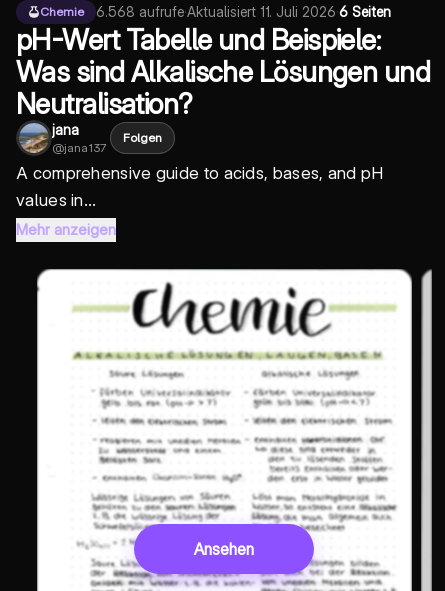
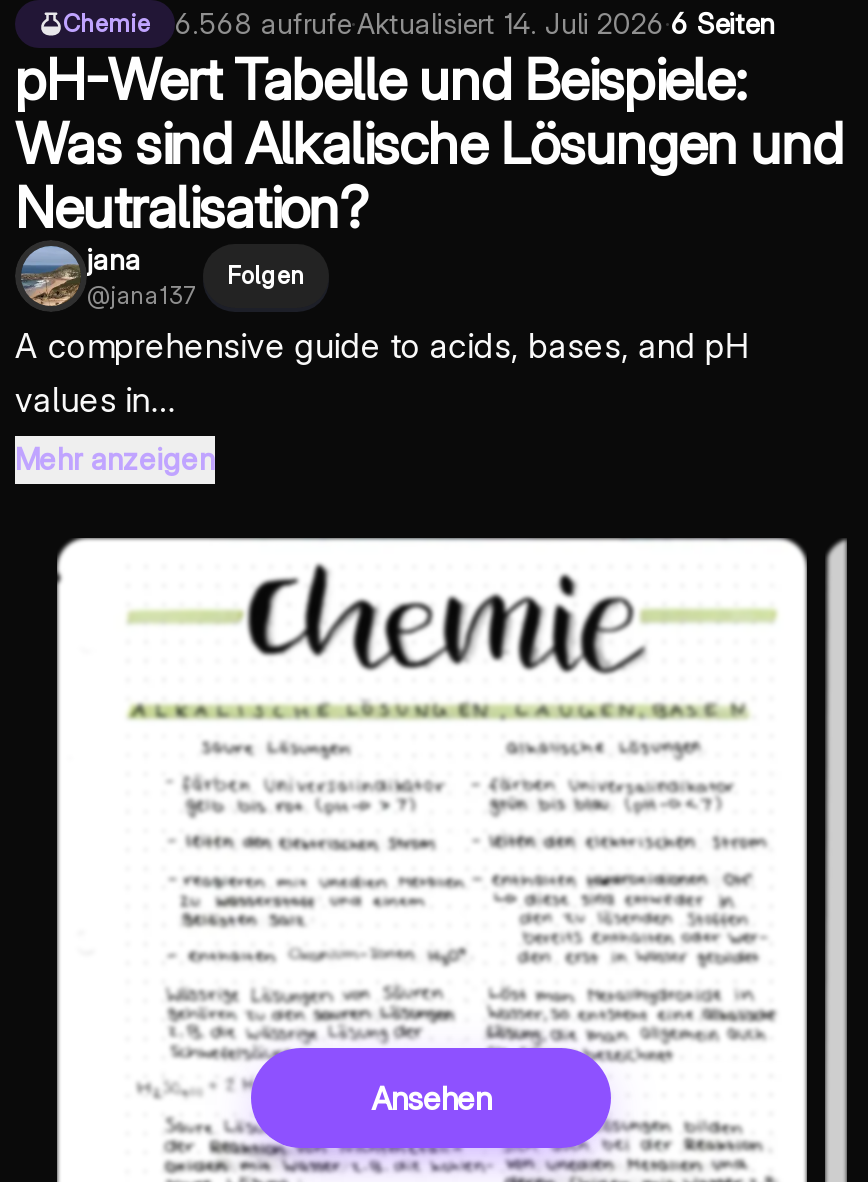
- 6.568 aufrufe · Aktualisiert 11. Juli 2026 · 6 Seiten
+ 6.568 aufrufe · Aktualisiert 14. Juli 2026 · 6 Seiten
